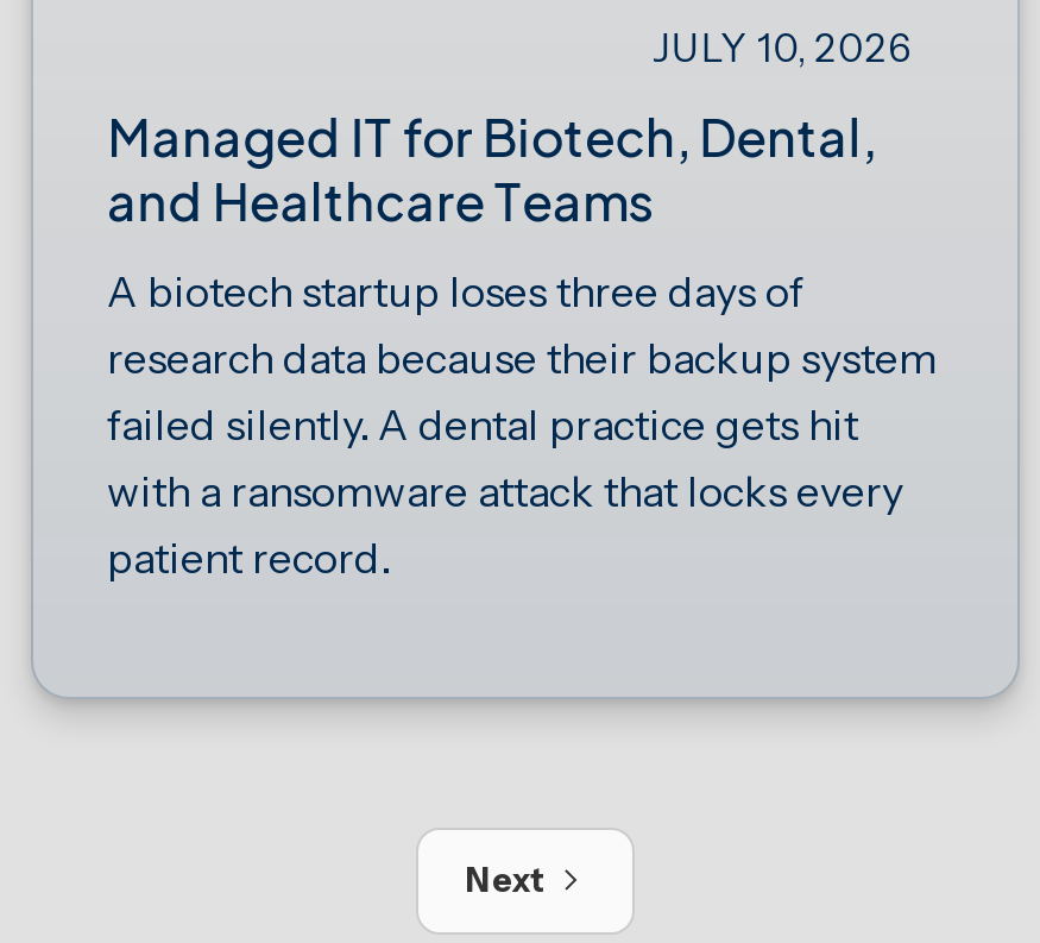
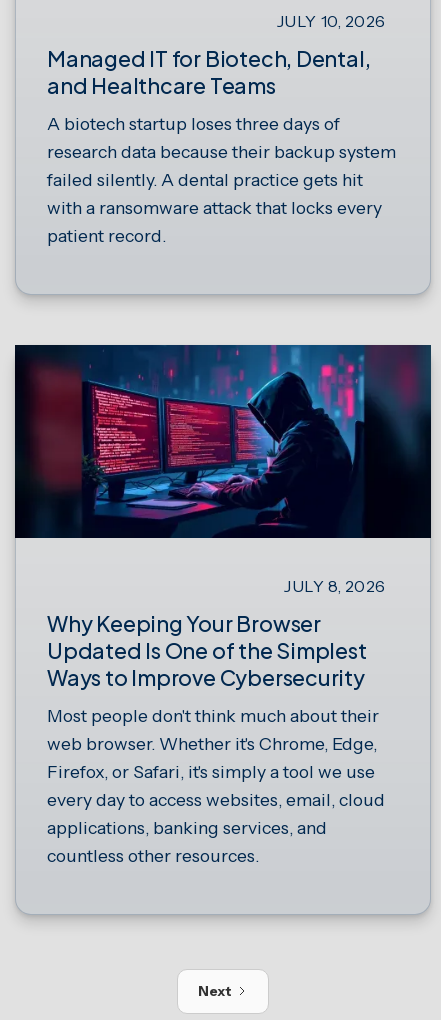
+ [image]
+ JULY 8, 2026
+ Why Keeping Your Browser
+ Updated Is One of the Simplest
+ Ways to Improve Cybersecurity
+ Most people don't think much about their
+ web browser. Whether it's Chrome, Edge,
+ Firefox, or Safari, it's simply a tool we use
+ every day to access websites, email, cloud
+ applications, banking services, and
+ countless other resources.
